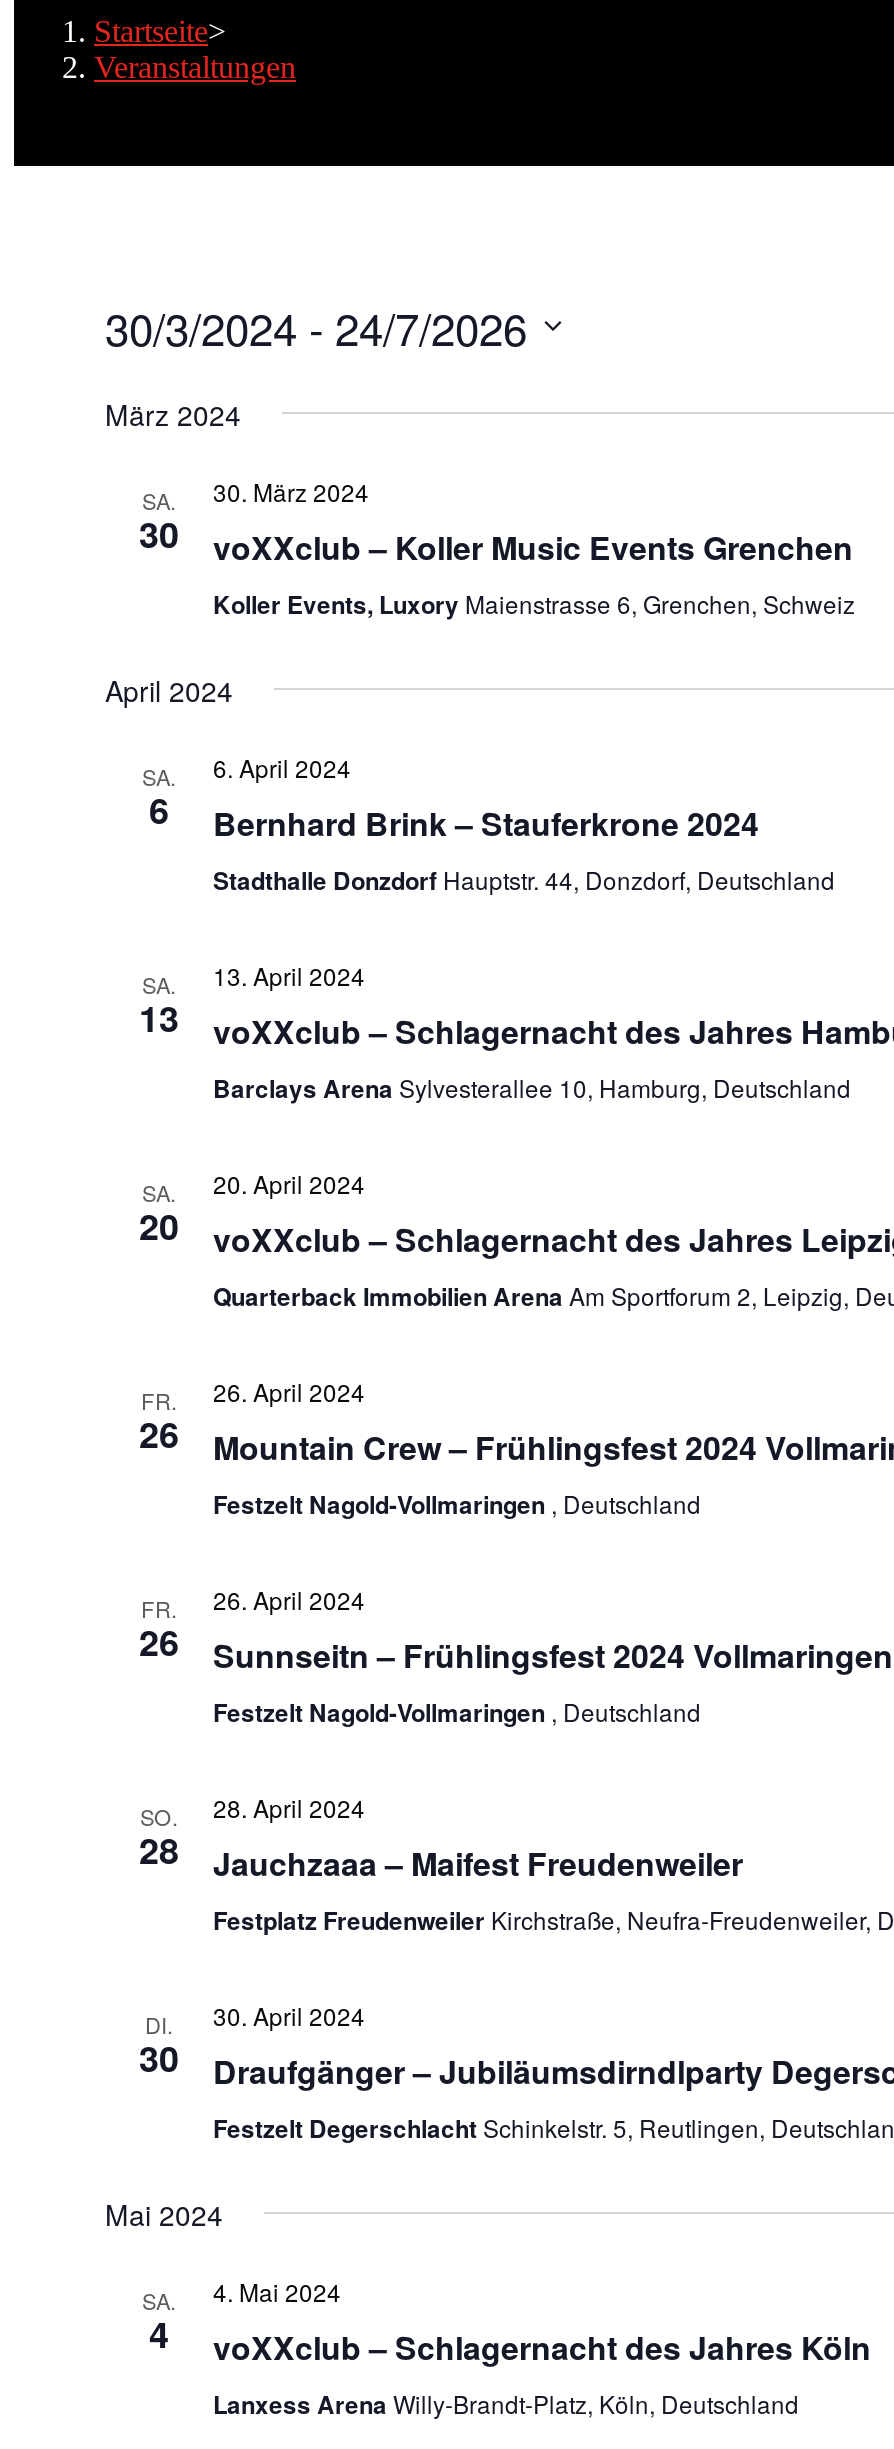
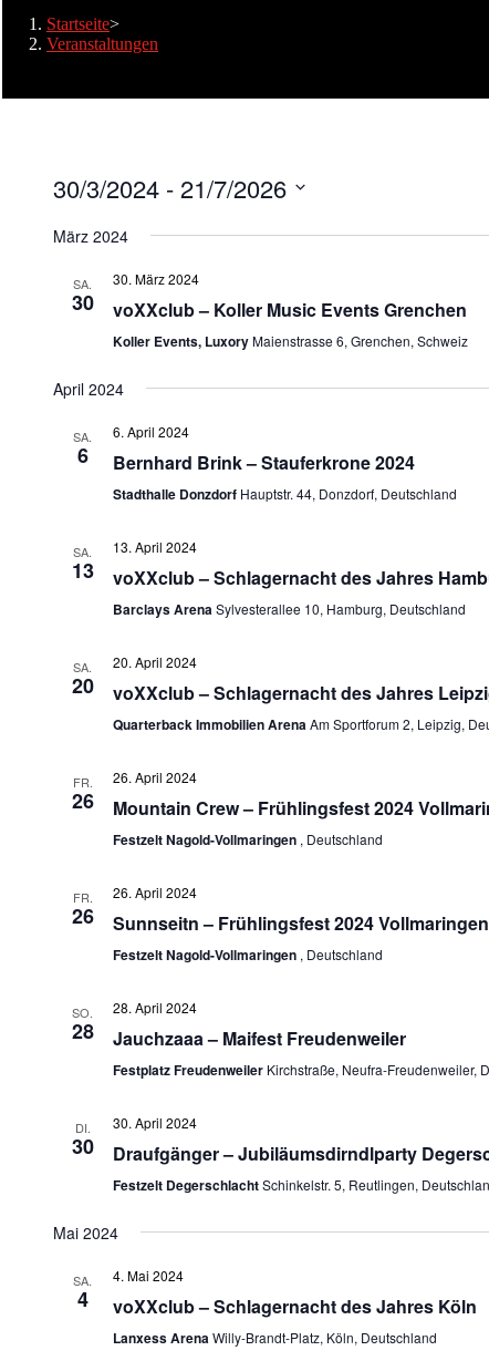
- 30/3/2024 - 24/7/2026
+ 30/3/2024 - 21/7/2026
